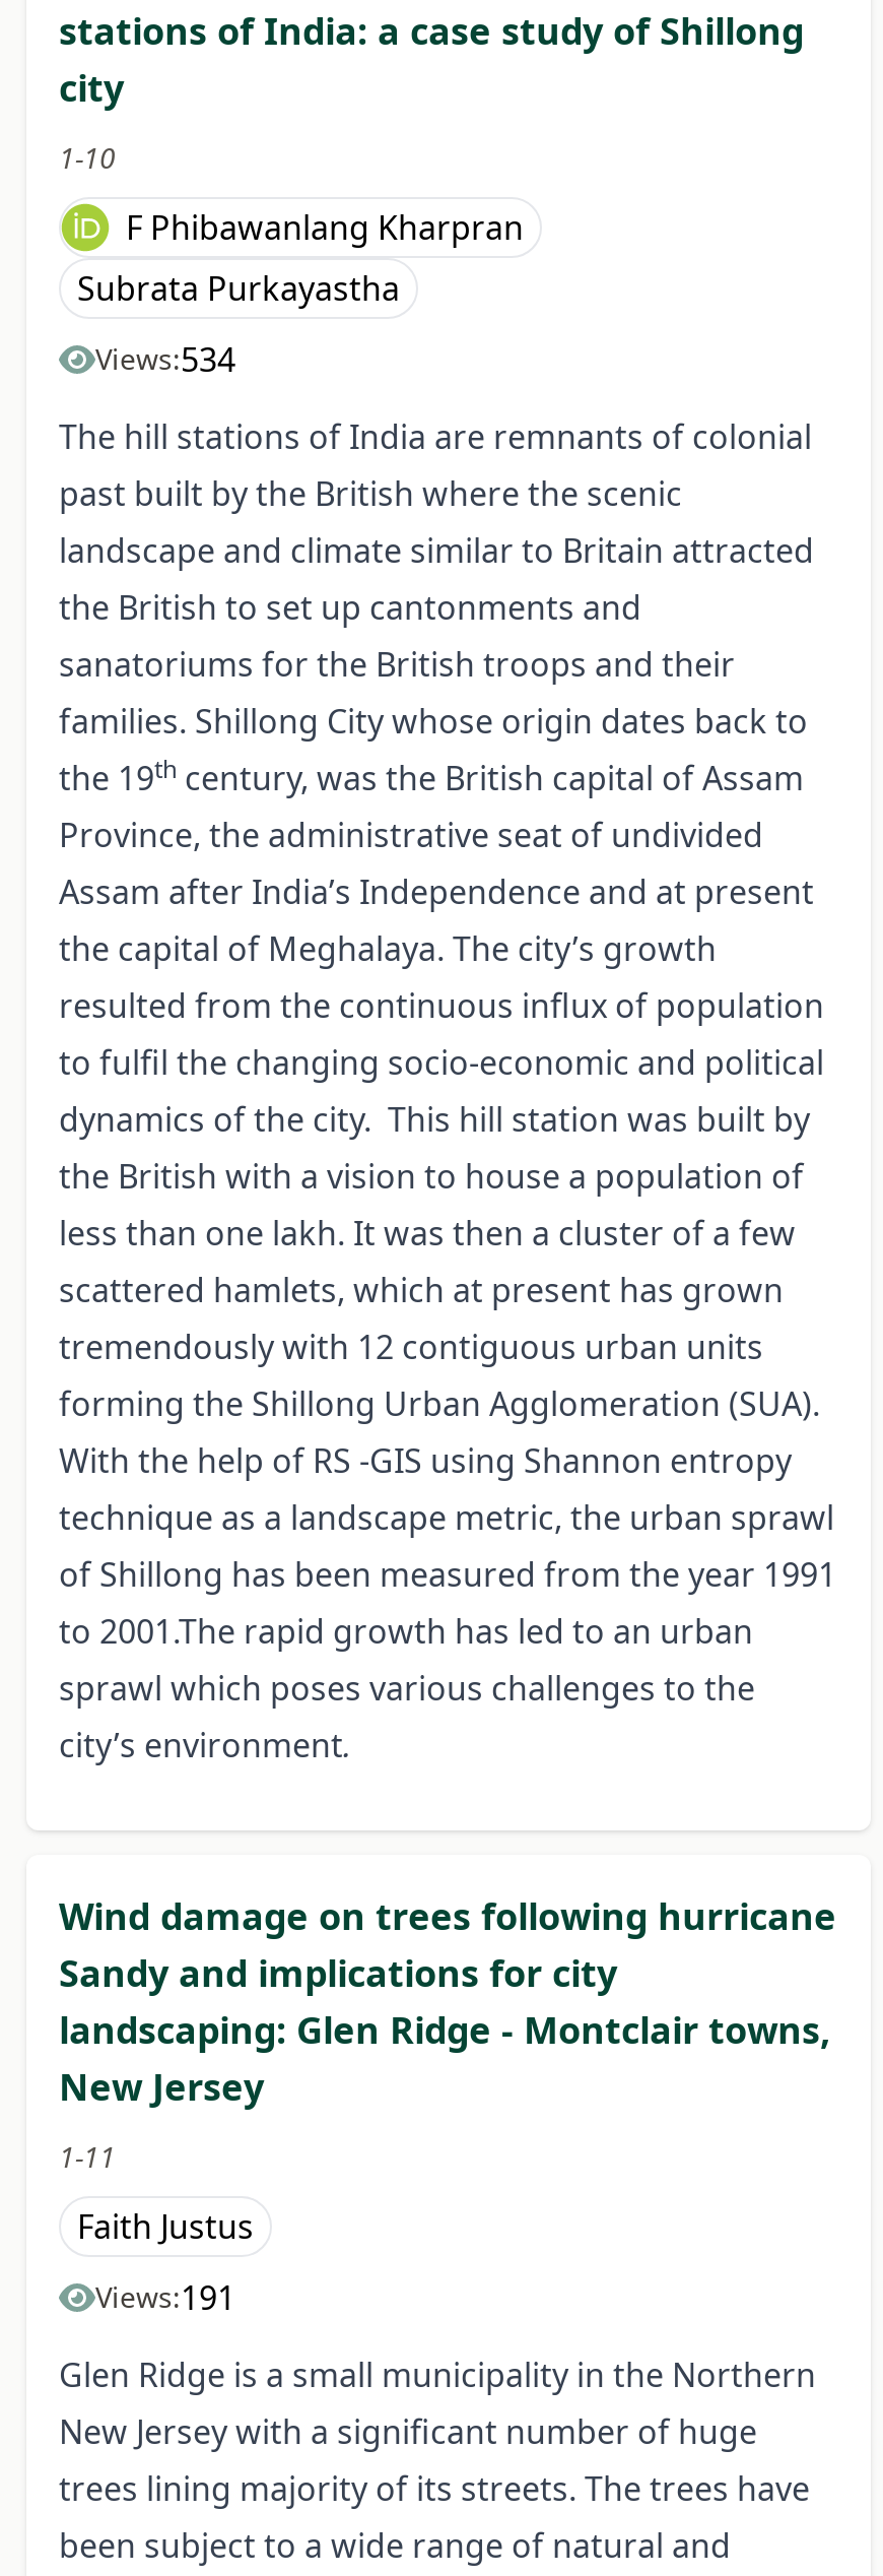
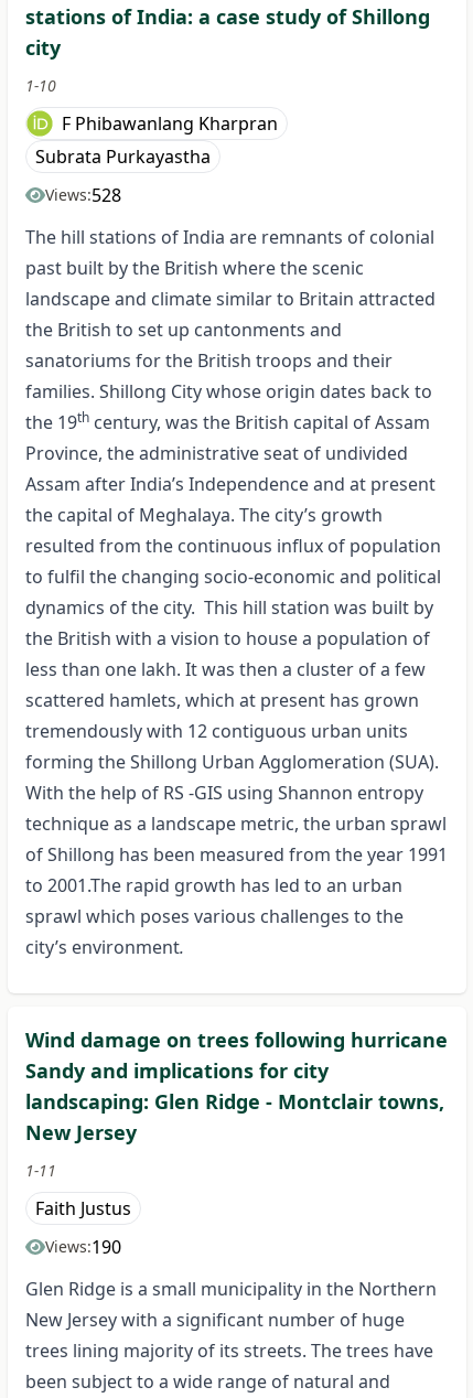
- Views:534
+ Views:528

- Views:191
+ Views:190
